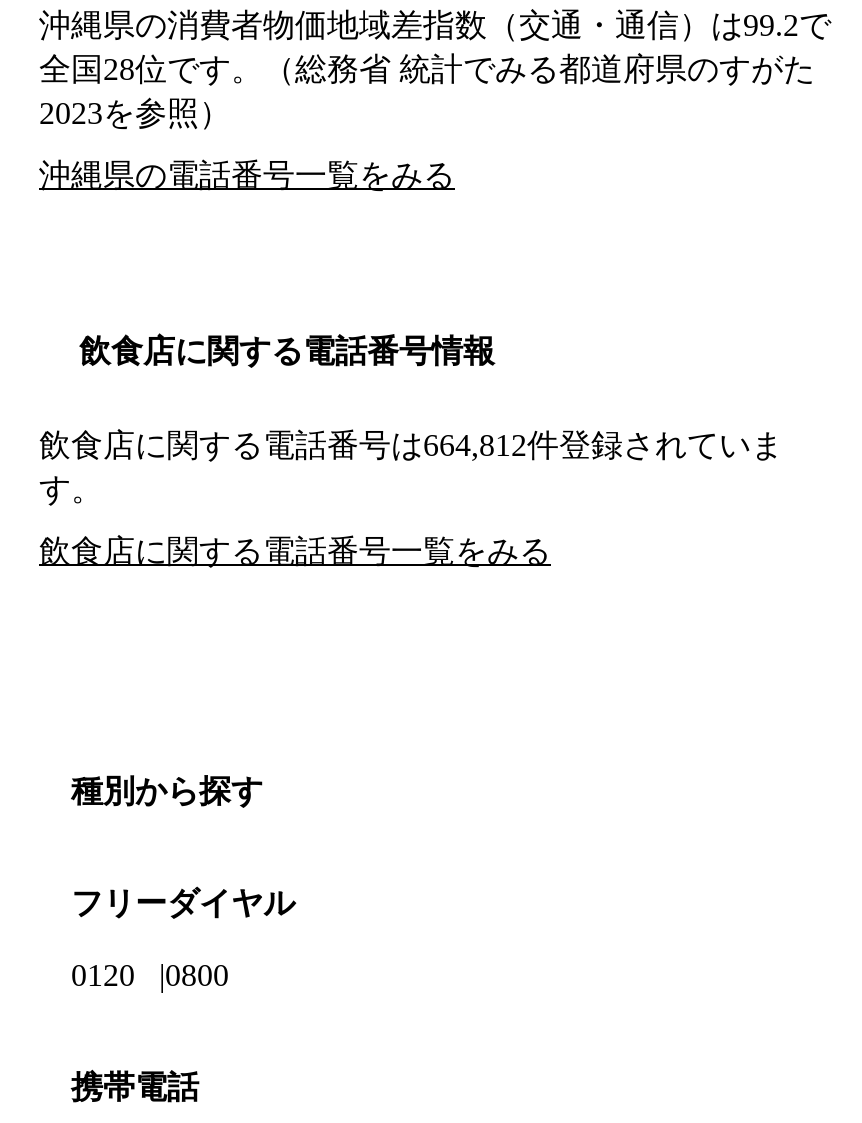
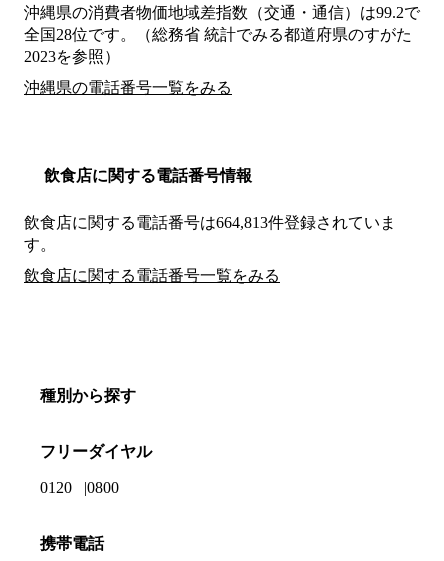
- 飲食店に関する電話番号は664,812件登録されていま
+ 飲食店に関する電話番号は664,813件登録されていま
